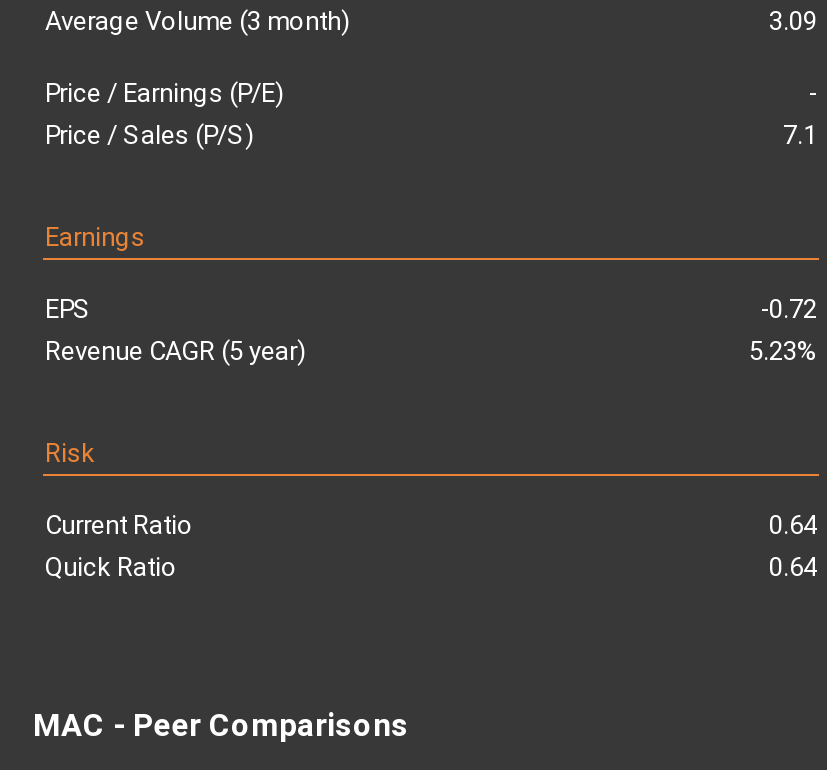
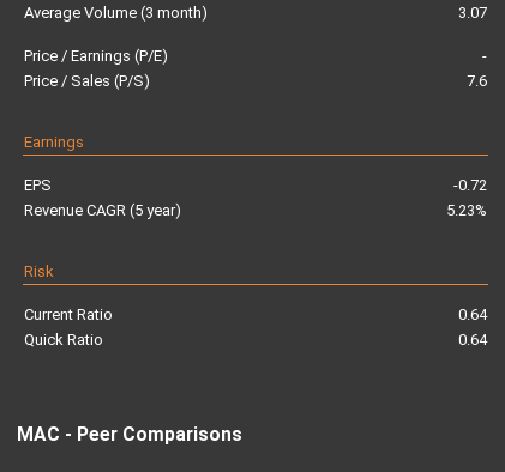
- 3.09
+ 3.07

- 7.1
+ 7.6
